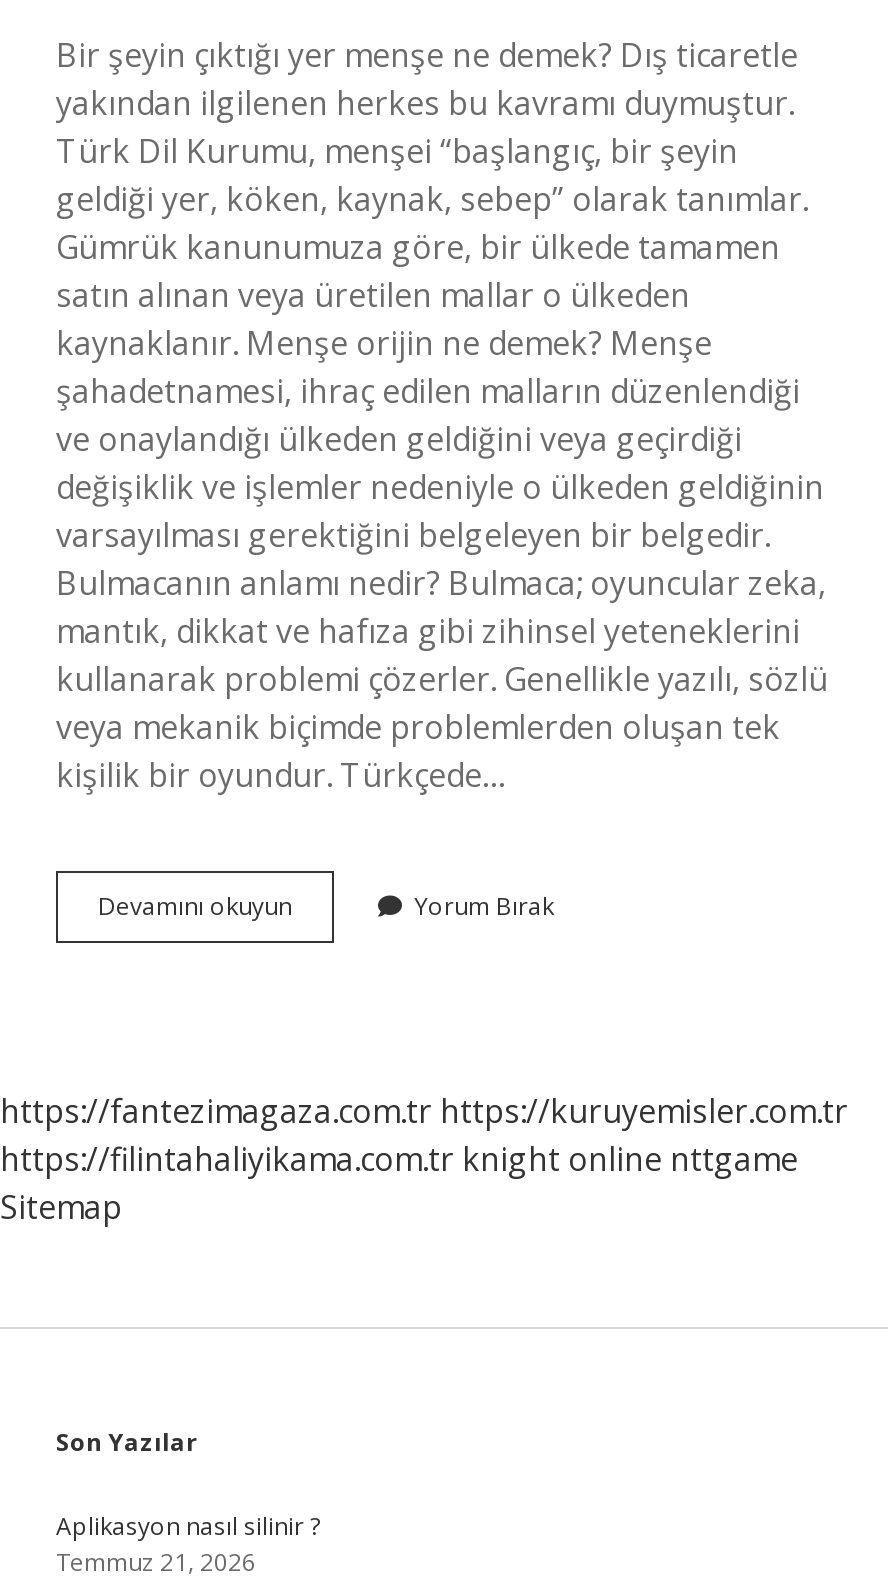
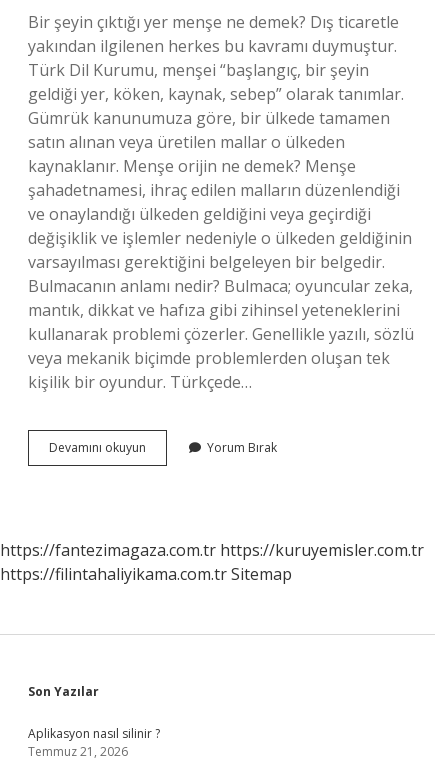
- https://filintahaliyikama.com.tr knight online nttgame
- Sitemap
+ https://filintahaliyikama.com.tr Sitemap
